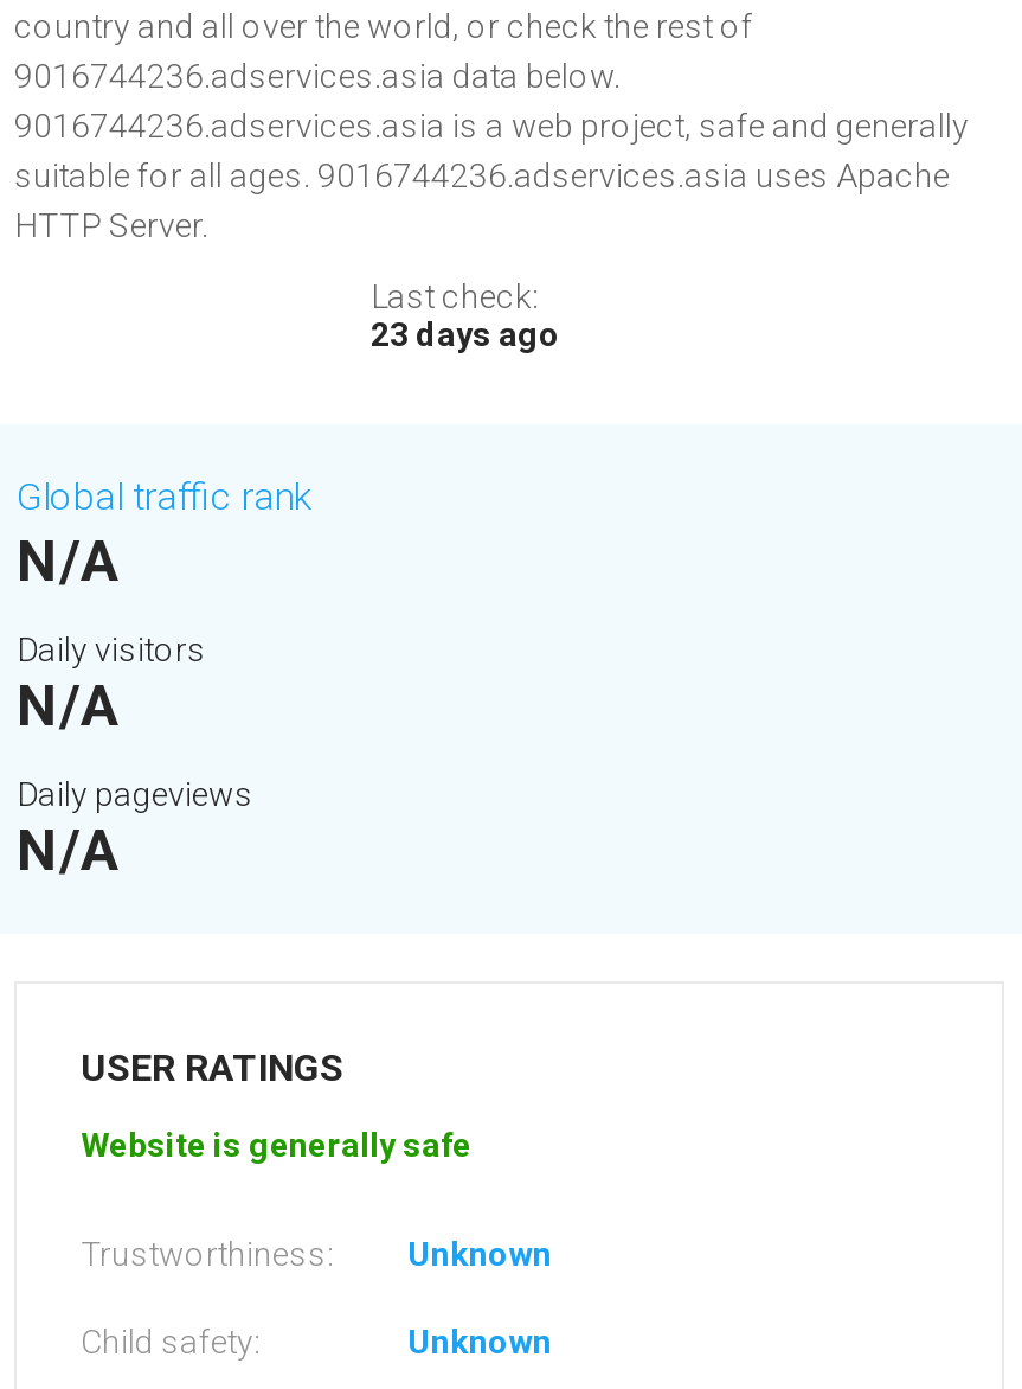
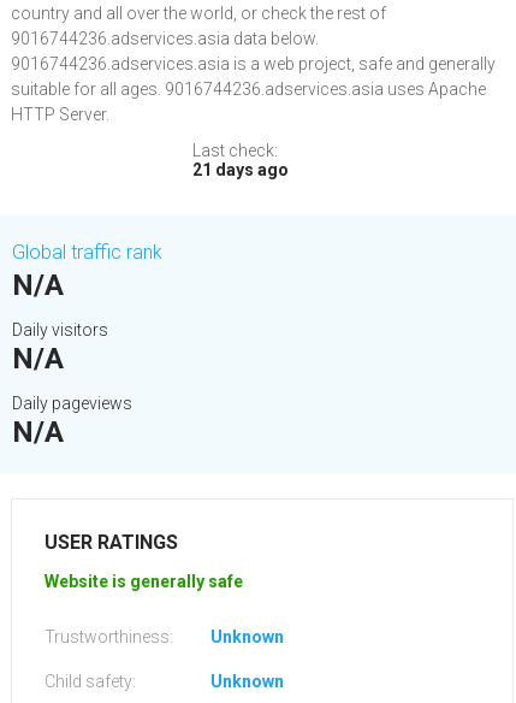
- 23 days ago
+ 21 days ago
